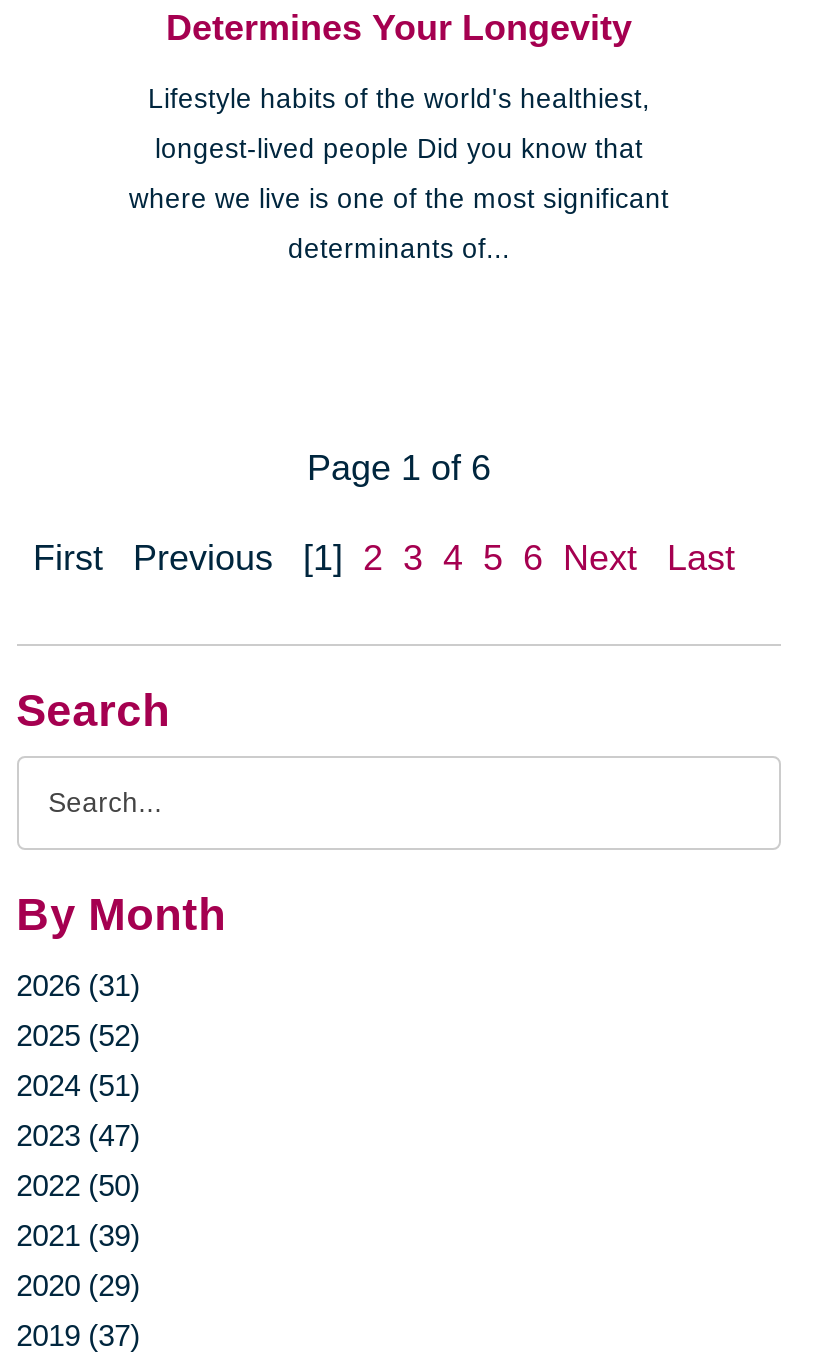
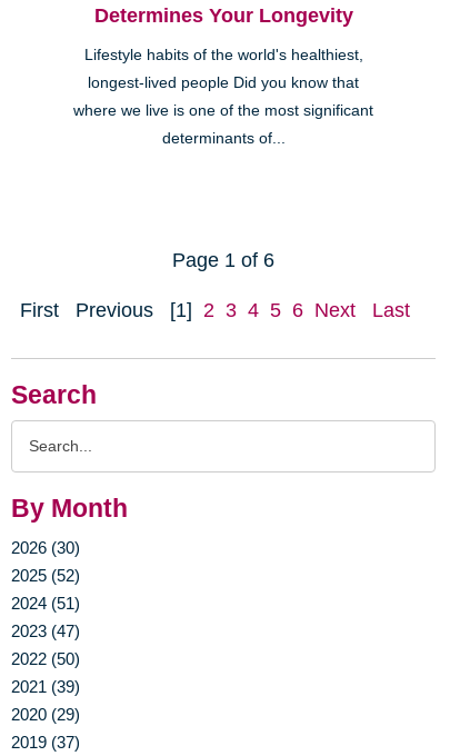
- 2026 (31)
+ 2026 (30)
